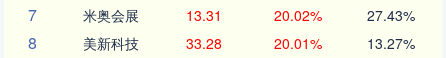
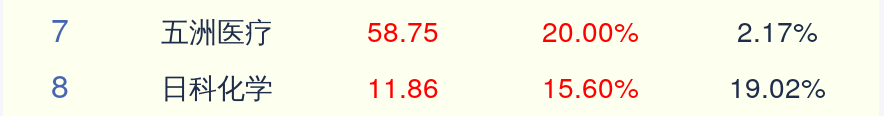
- 米奥会展
- 13.31
- 20.02%
- 27.43%
+ 五洲医疗
+ 58.75
+ 20.00%
+ 2.17%

- 美新科技
- 33.28
- 20.01%
- 13.27%
+ 日科化学
+ 11.86
+ 15.60%
+ 19.02%
